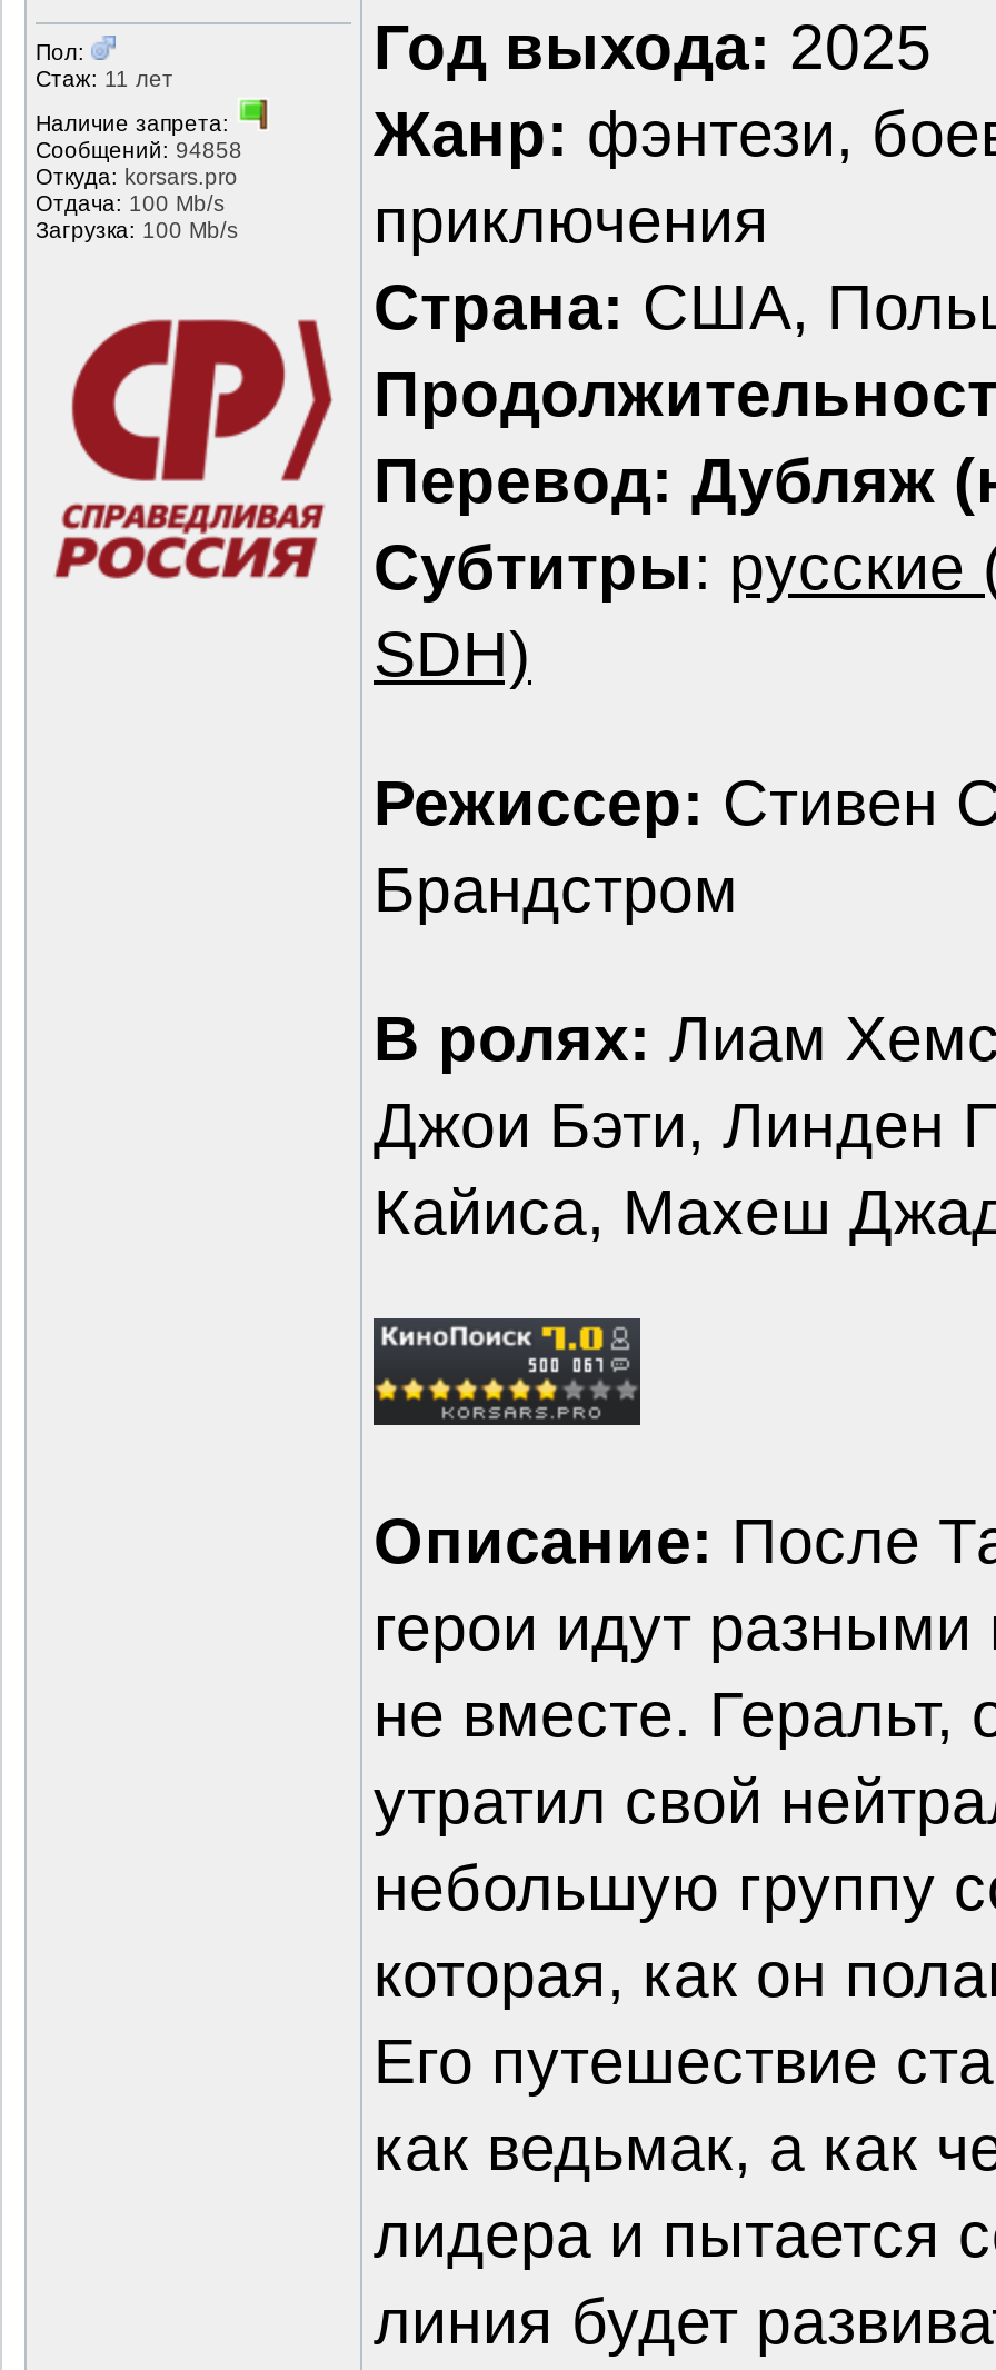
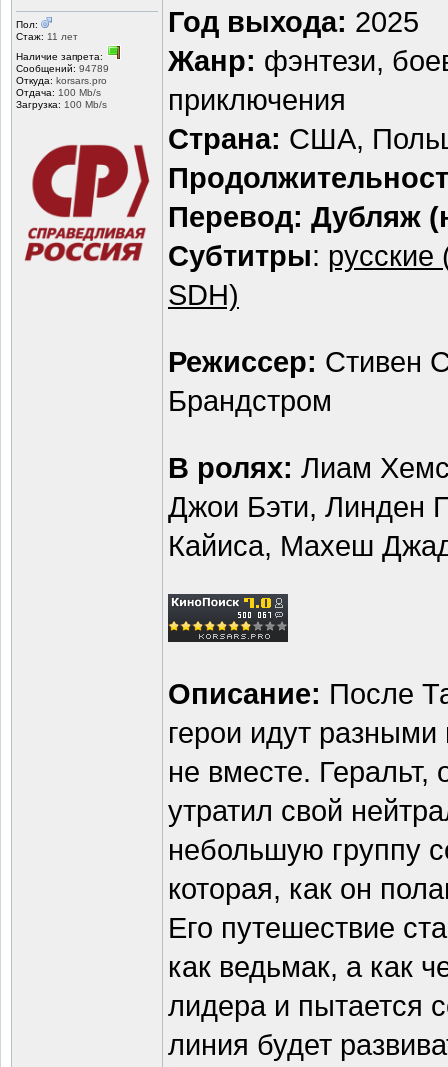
- Сообщений: 94858
+ Сообщений: 94789
